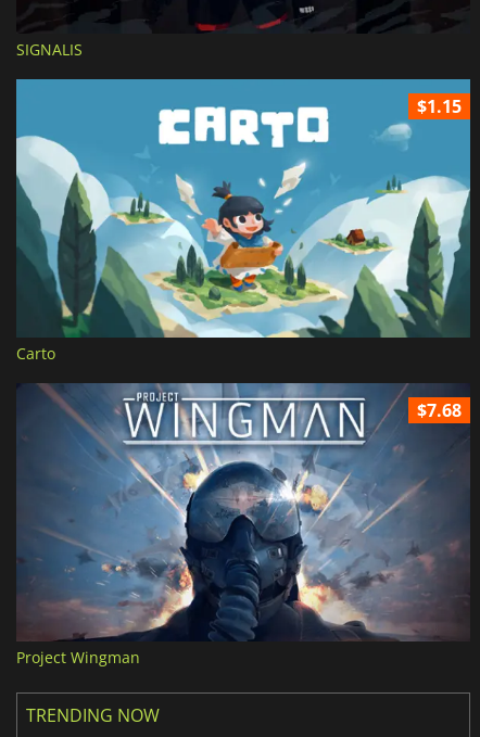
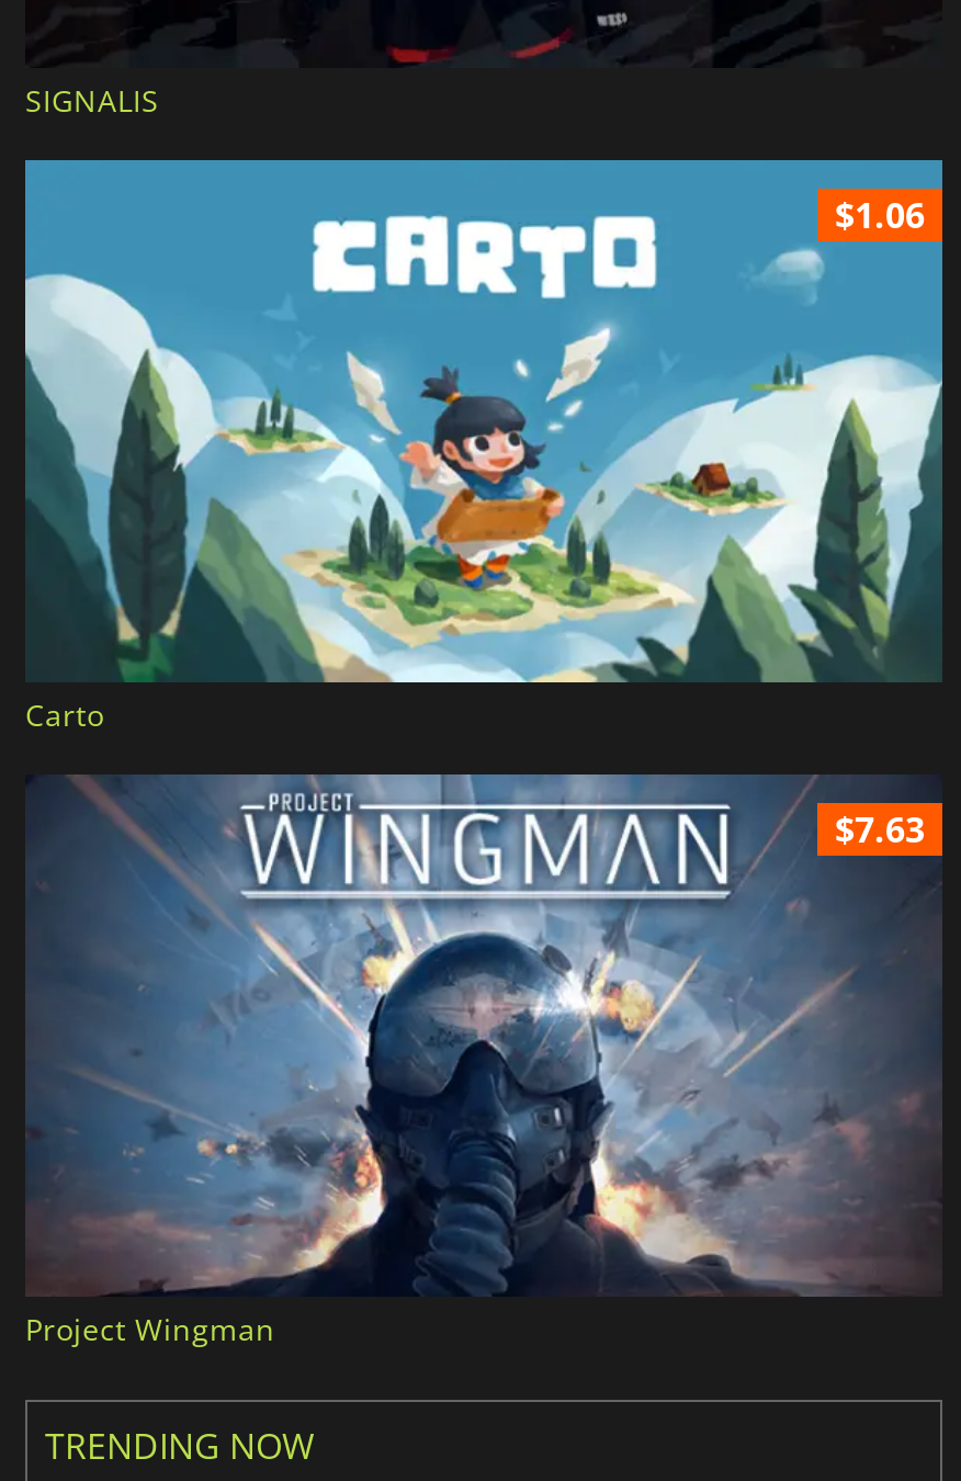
- $1.15
+ $1.06

- $7.68
+ $7.63
